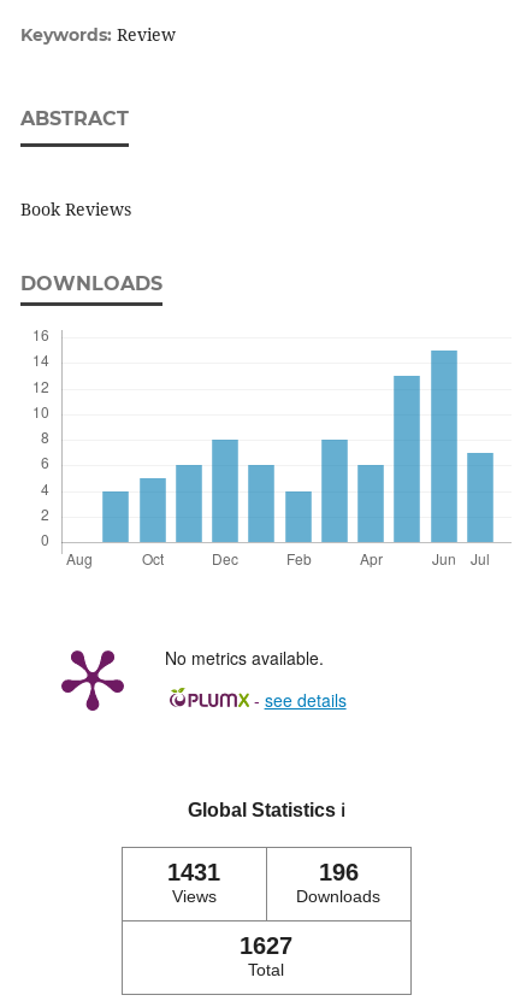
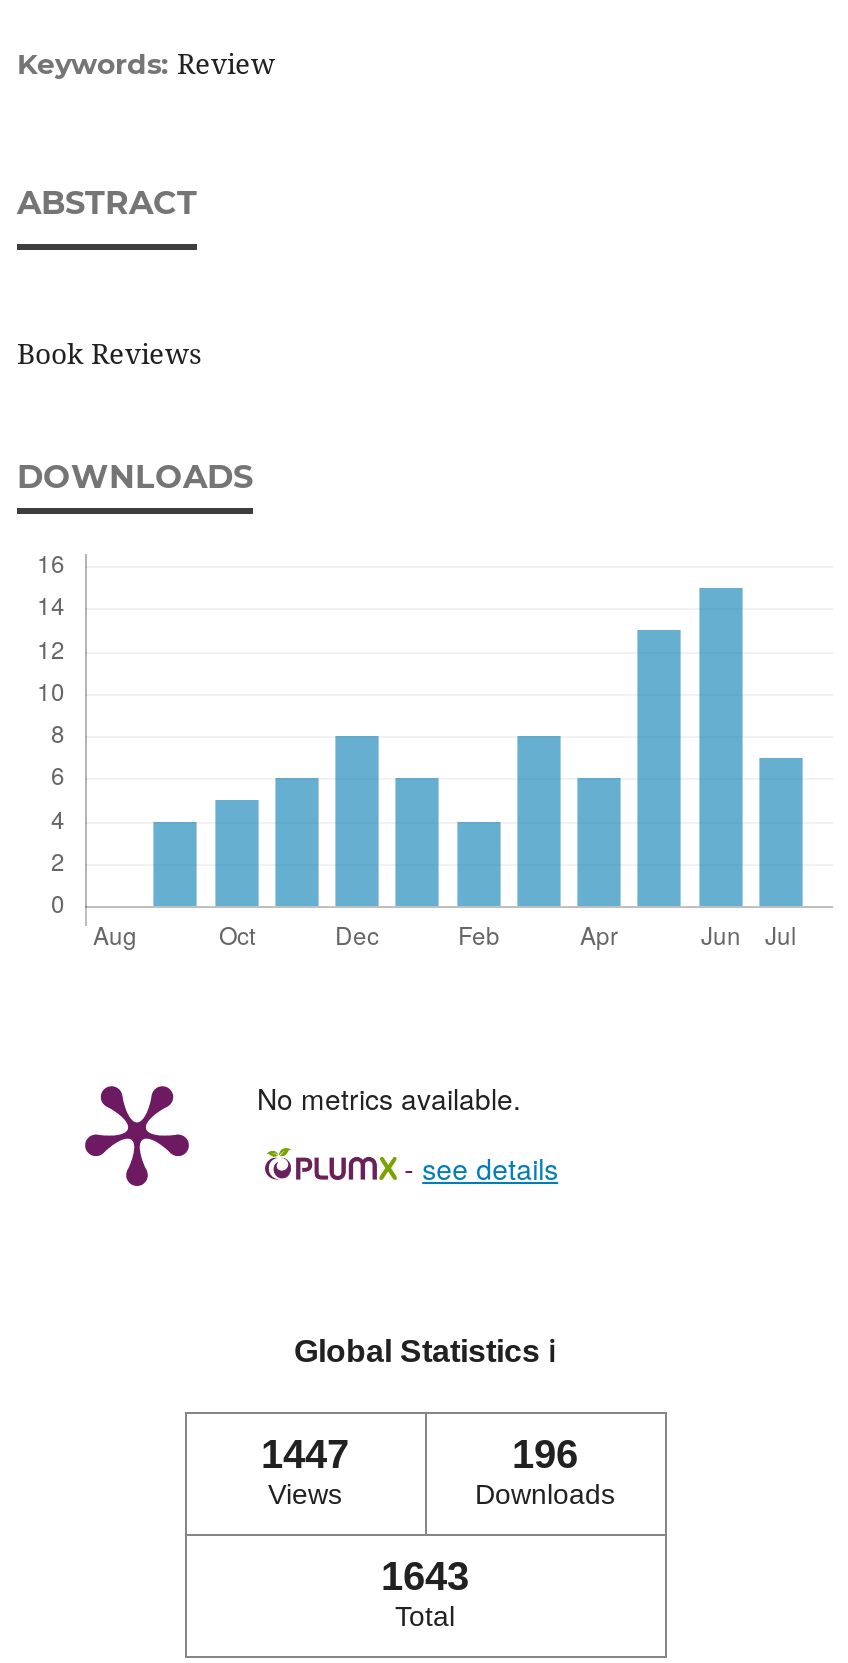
- 1431
+ 1447

- 1627
+ 1643
